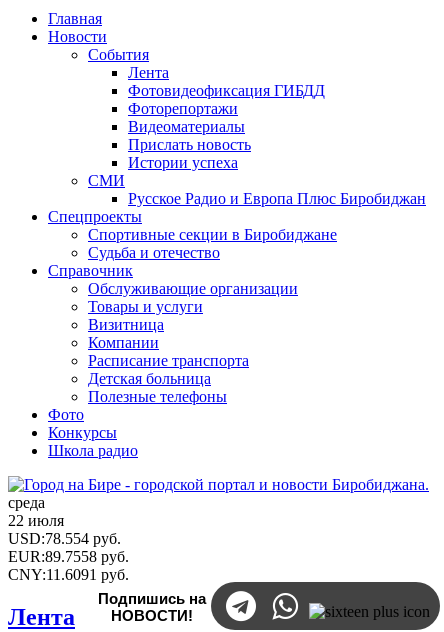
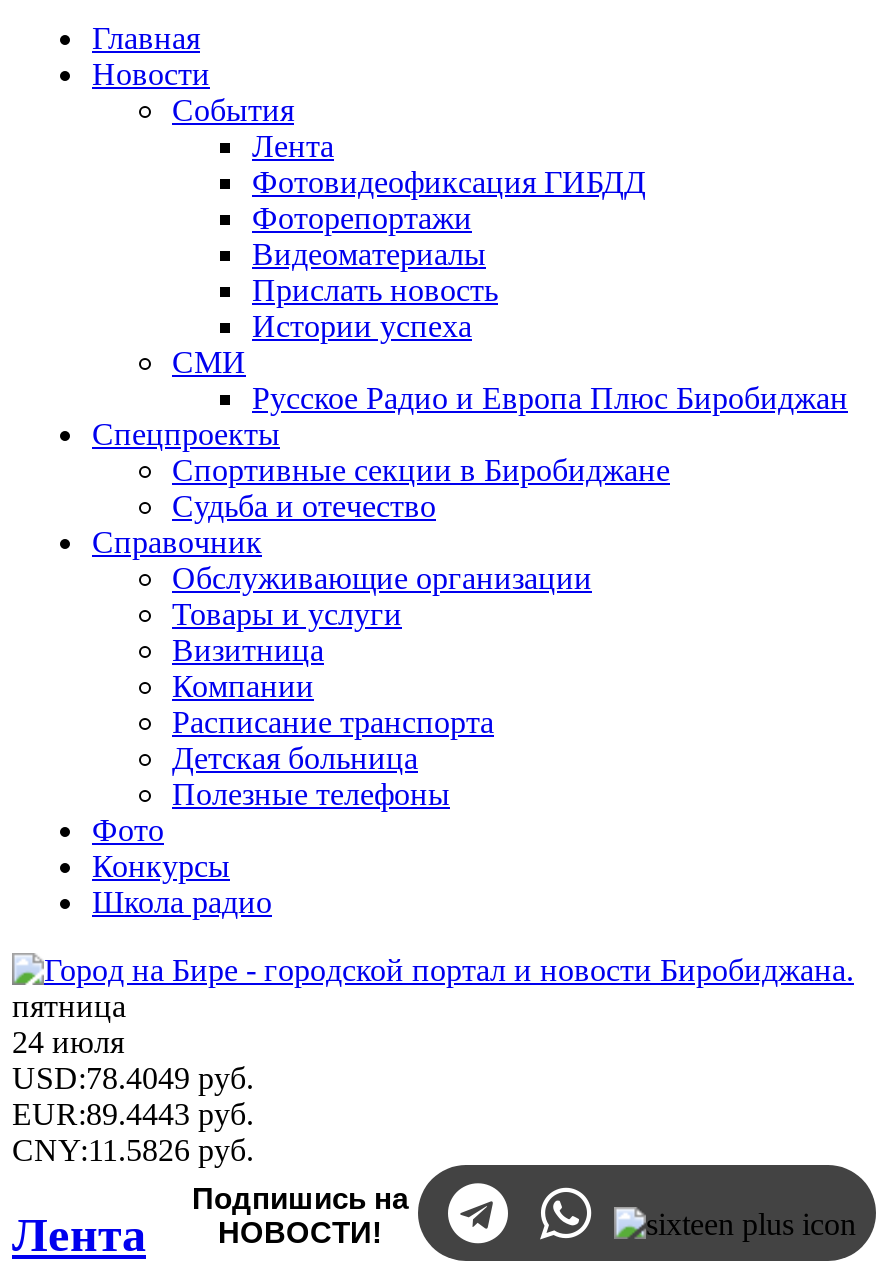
- среда
- 22 июля
- USD:78.554 руб.
- EUR:89.7558 руб.
- CNY:11.6091 руб.
+ пятница
+ 24 июля
+ USD:78.4049 руб.
+ EUR:89.4443 руб.
+ CNY:11.5826 руб.
